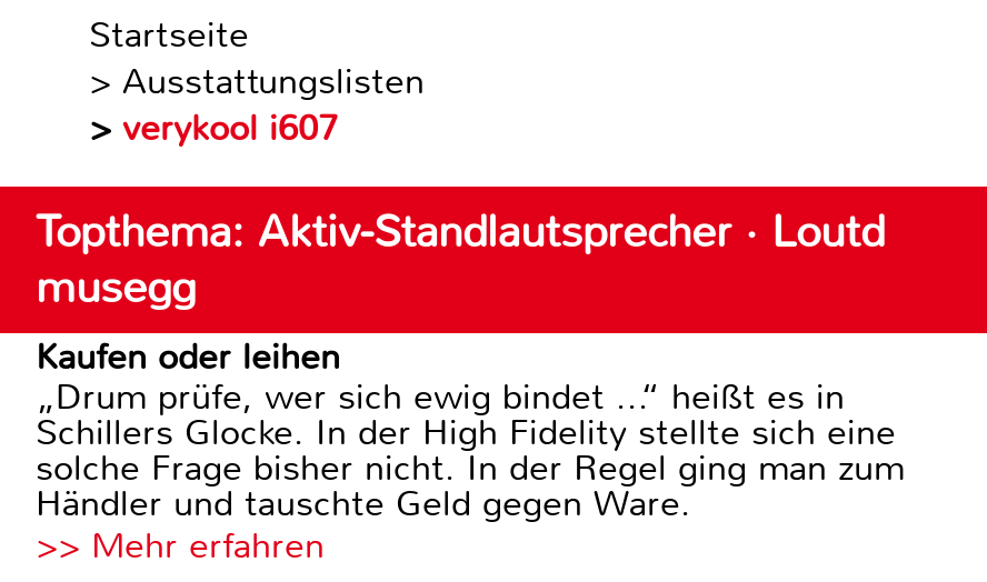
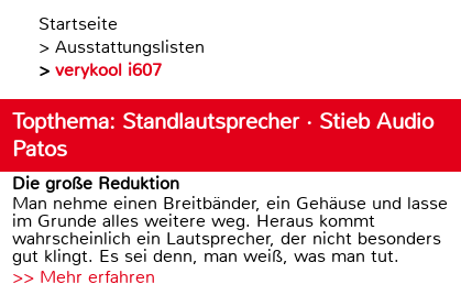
- Topthema: Aktiv-Standlautsprecher · Loutd
- musegg
- Kaufen oder leihen
- „Drum prüfe, wer sich ewig bindet ...“ heißt es in
- Schillers Glocke. In der High Fidelity stellte sich eine
- solche Frage bisher nicht. In der Regel ging man zum
- Händler und tauschte Geld gegen Ware.
+ Topthema: Standlautsprecher · Stieb Audio
+ Patos
+ Die große Reduktion
+ Man nehme einen Breitbänder, ein Gehäuse und lasse
+ im Grunde alles weitere weg. Heraus kommt
+ wahrscheinlich ein Lautsprecher, der nicht besonders
+ gut klingt. Es sei denn, man weiß, was man tut.
